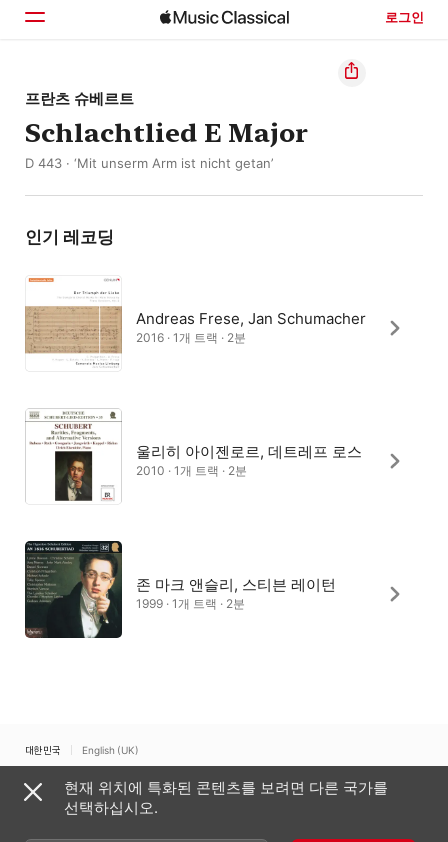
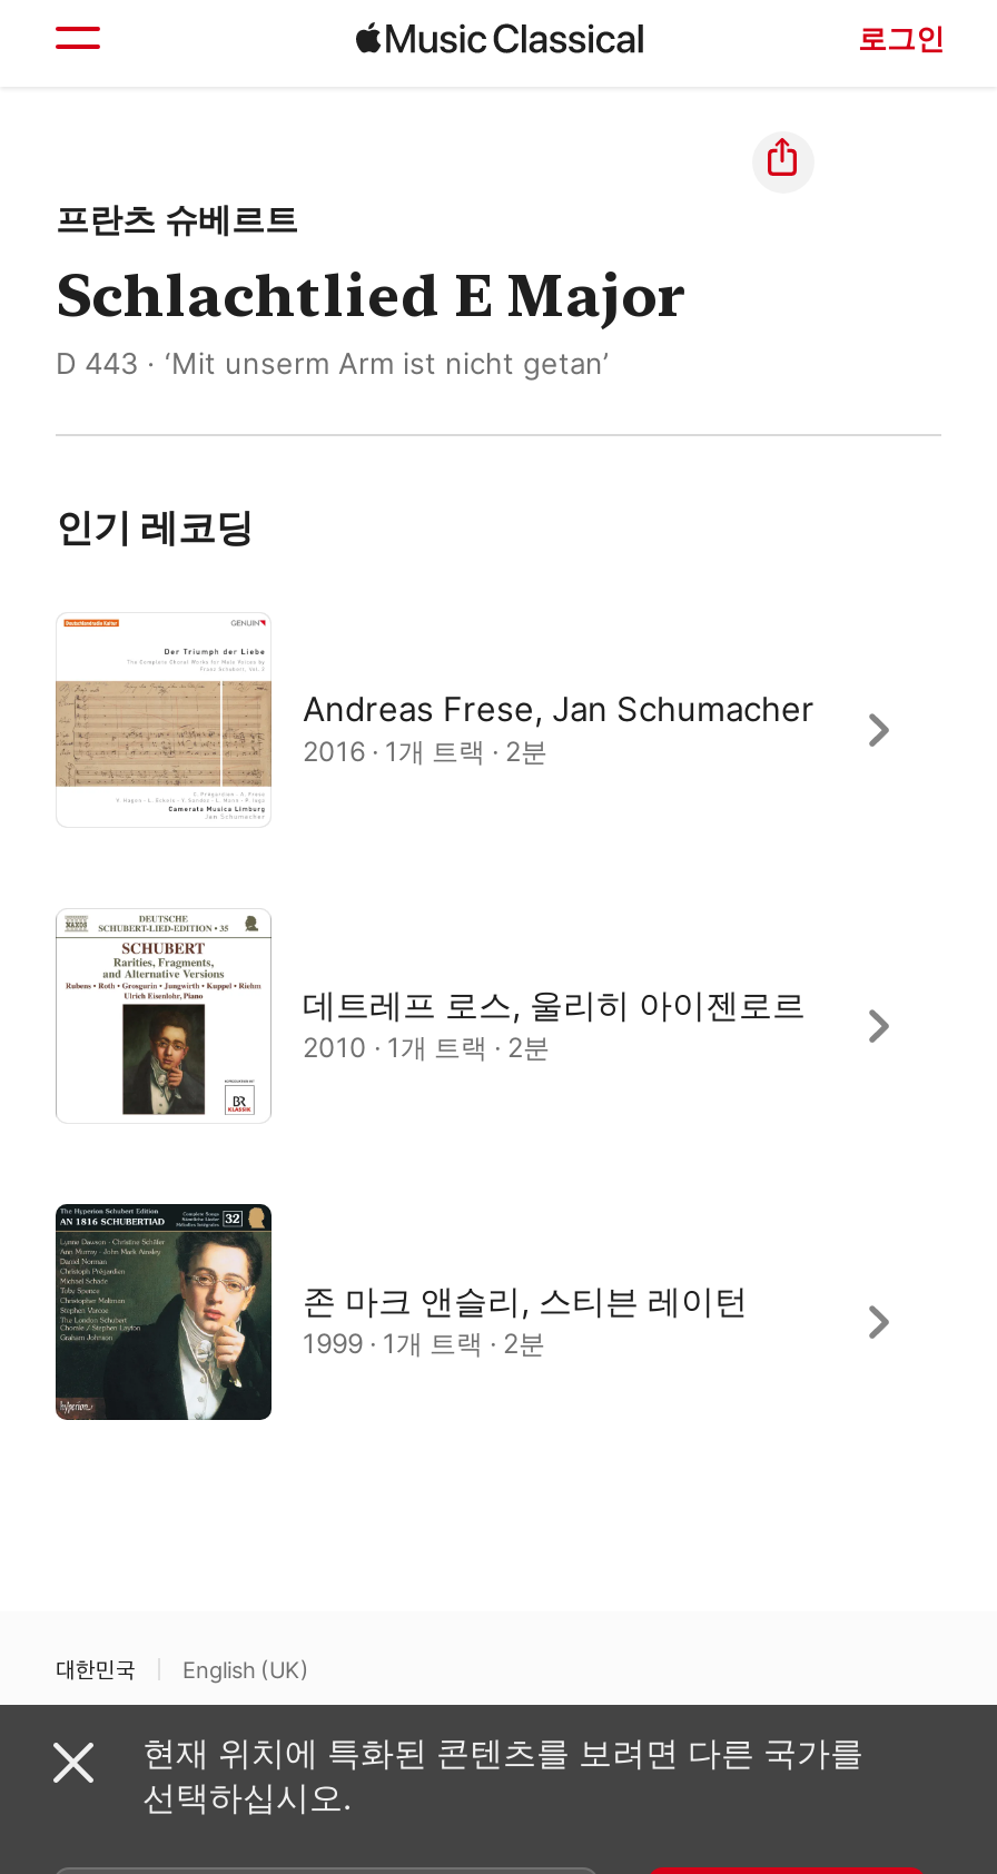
- 울리히 아이젠로르, 데트레프 로스
+ 데트레프 로스, 울리히 아이젠로르
